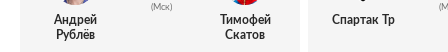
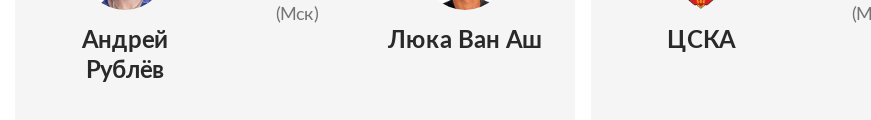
- Тимофей
- Скатов
+ Люка Ван Аш

- Спартак Тр
+ ЦСКА
